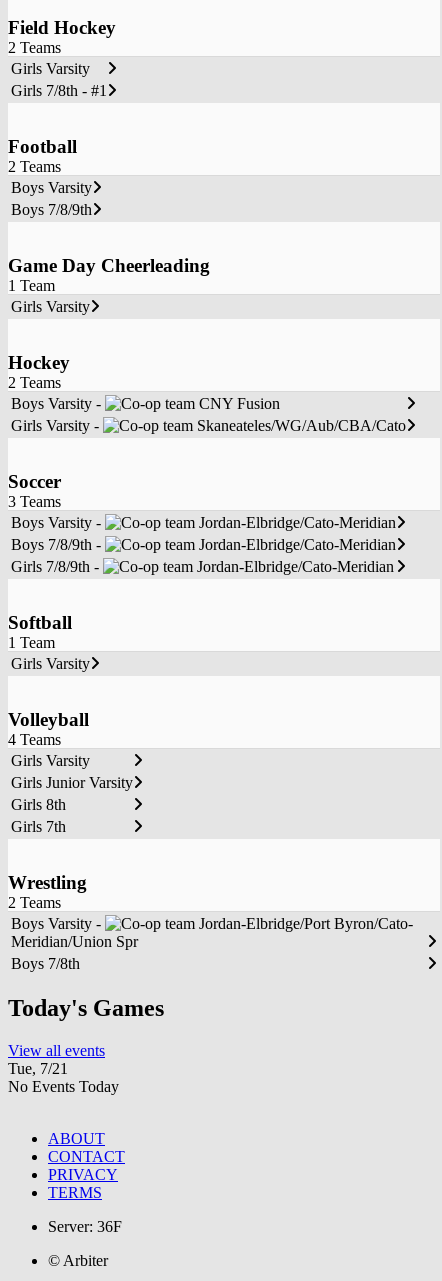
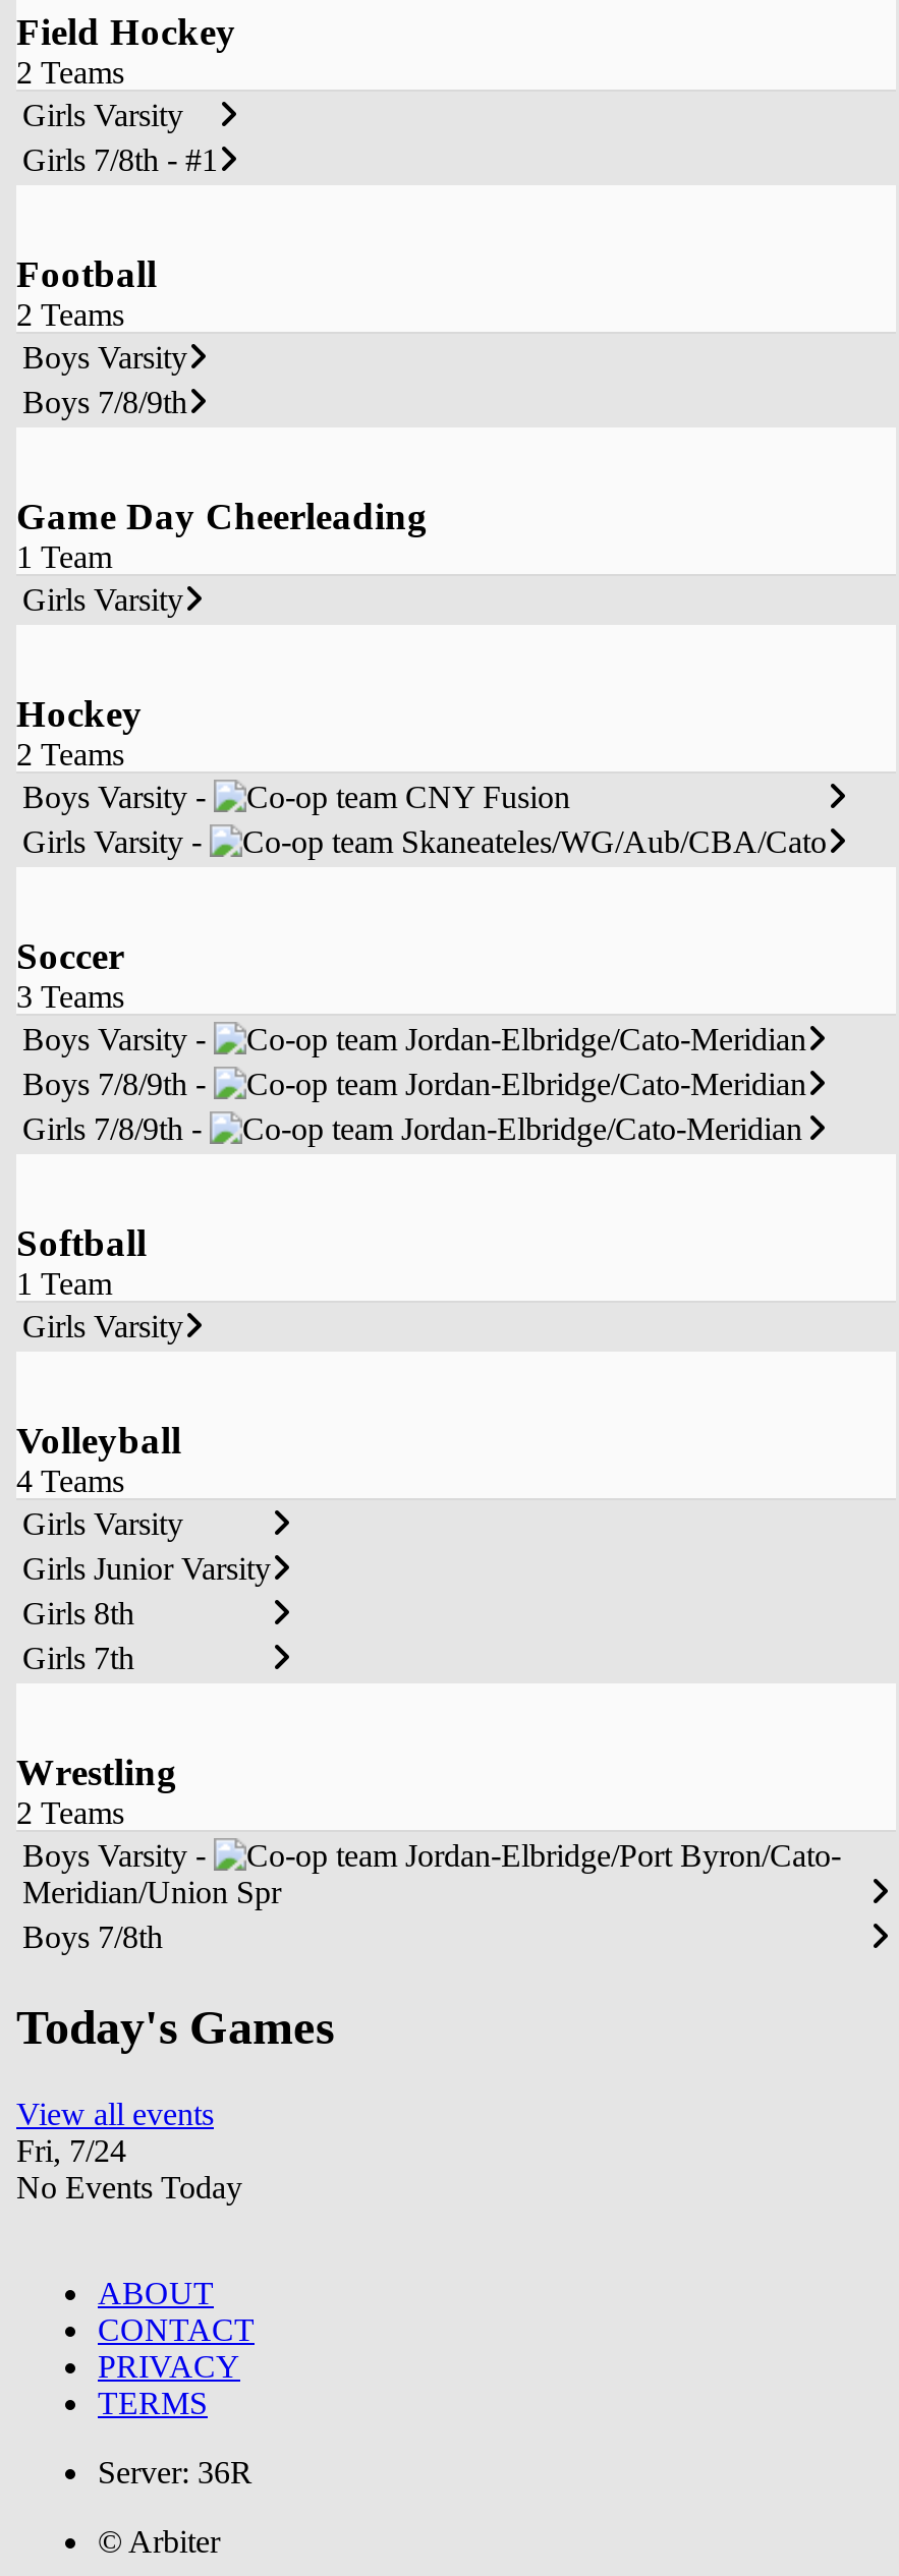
- Tue, 7/21
+ Fri, 7/24

- Server: 36F
+ Server: 36R
